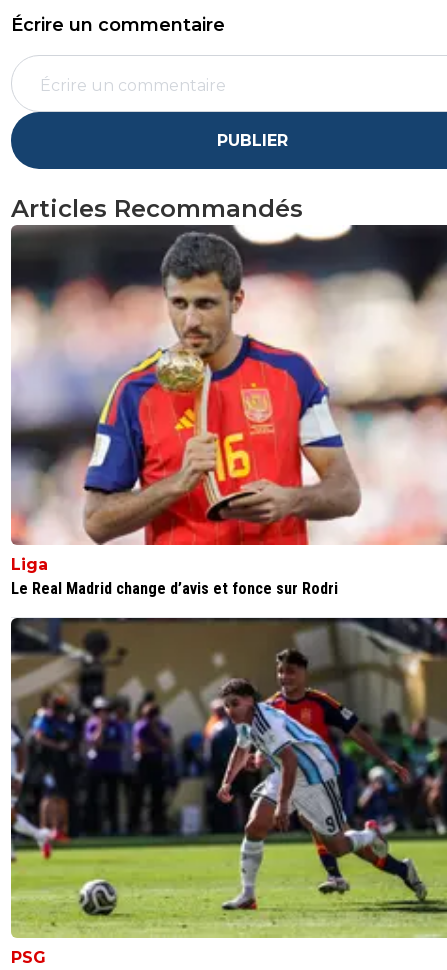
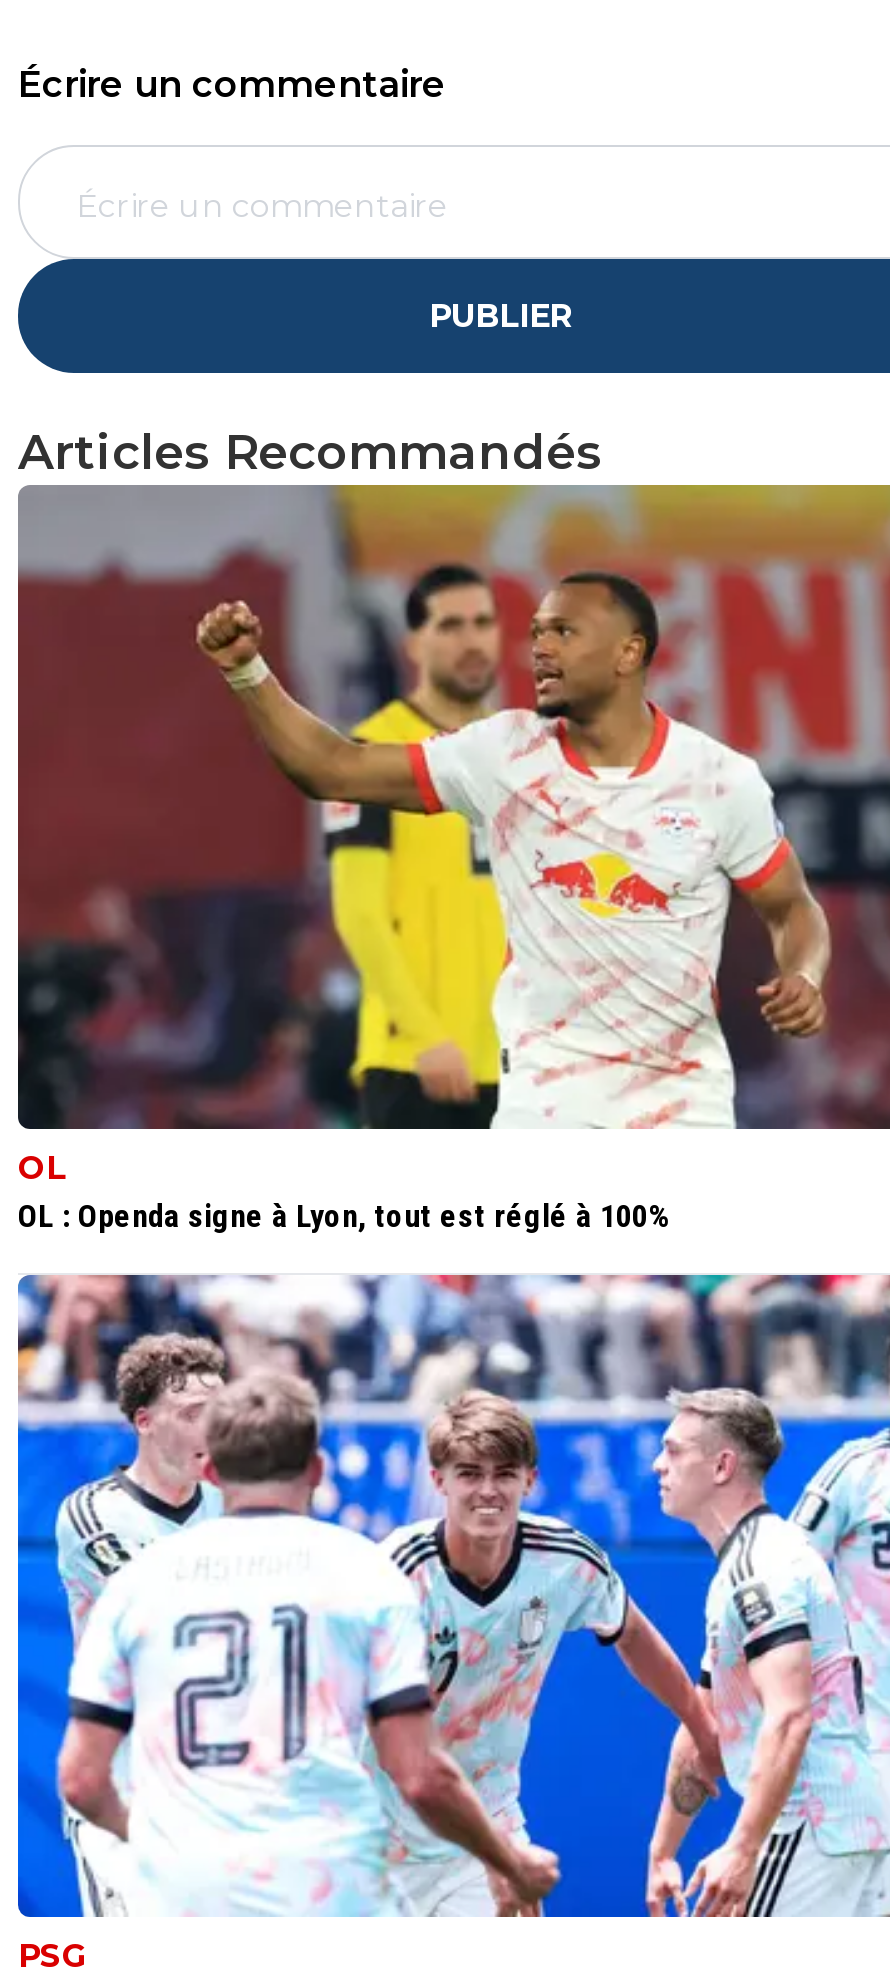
- [image]
- Liga
- Le Real Madrid change d’avis et fonce sur Rodri
+ [image]
+ OL
+ OL : Openda signe à Lyon, tout est réglé à 100%

- [image]
+ [image]
